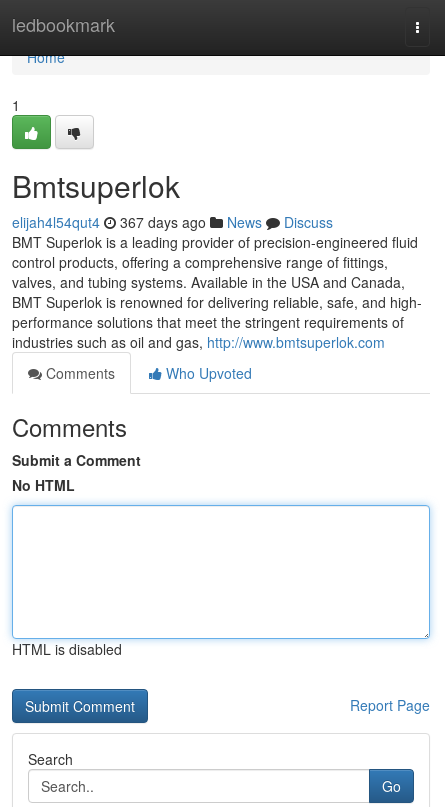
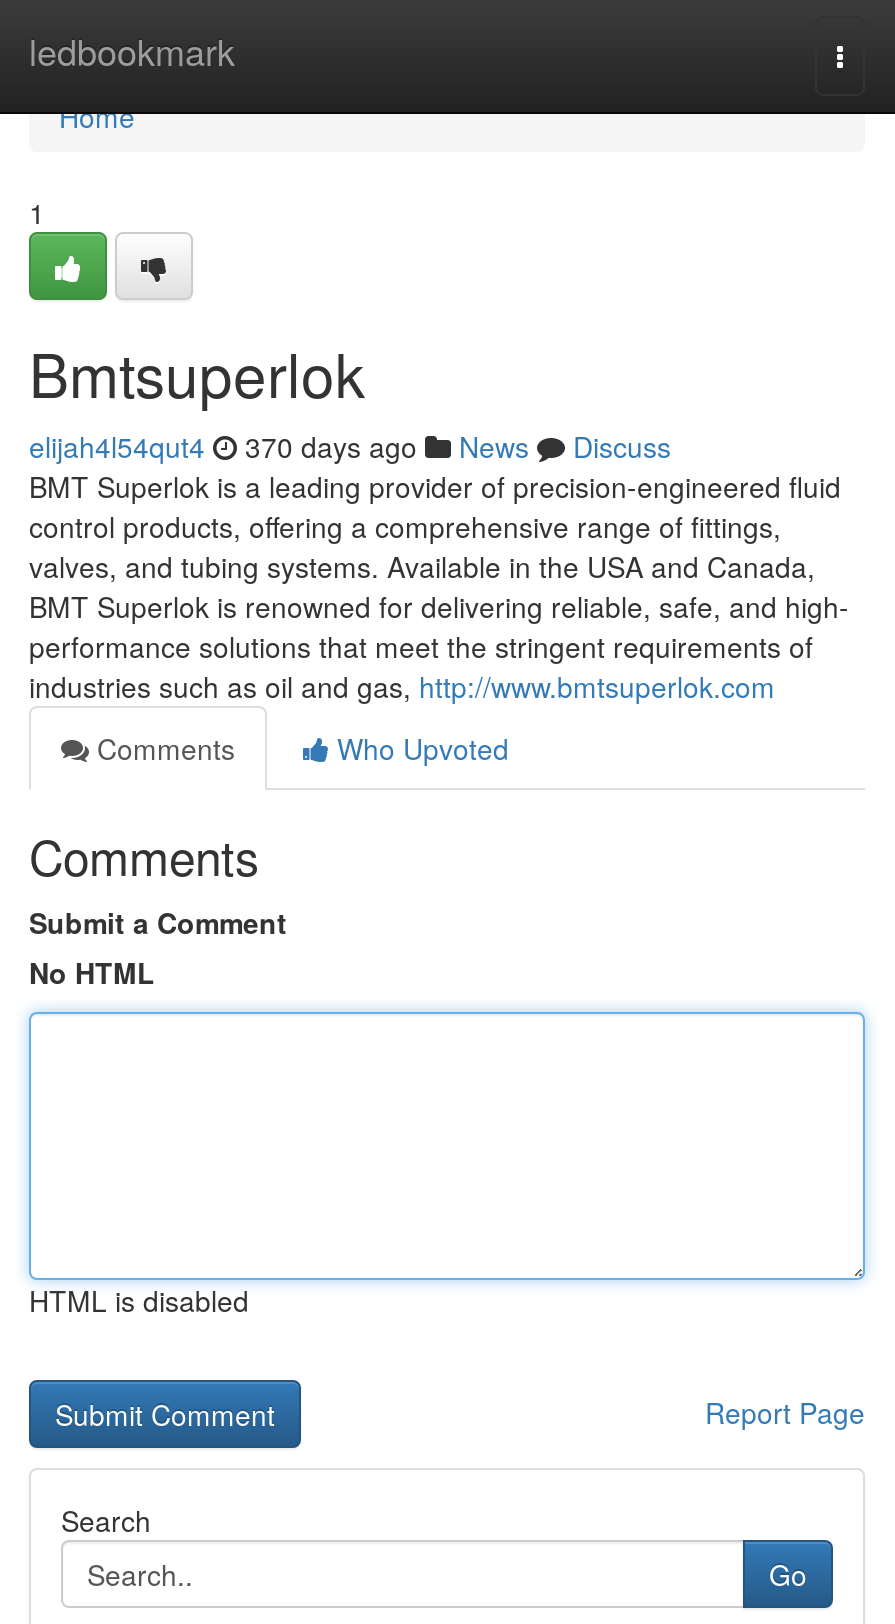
- elijah4l54qut4 367 days ago News Discuss
+ elijah4l54qut4 370 days ago News Discuss
